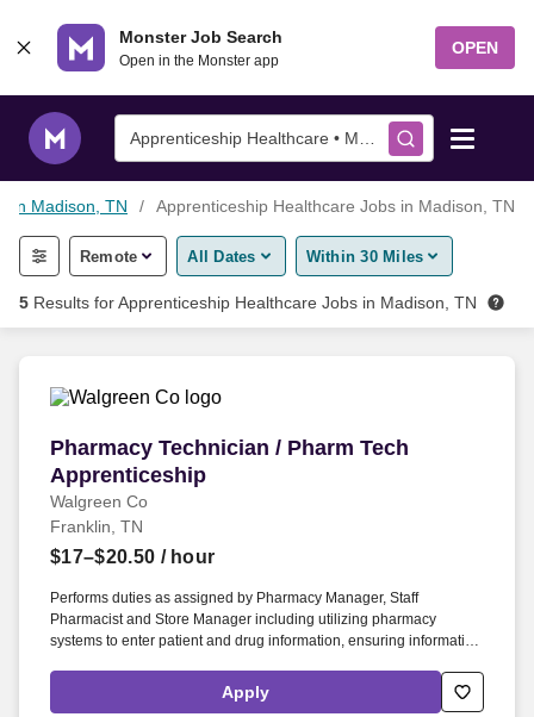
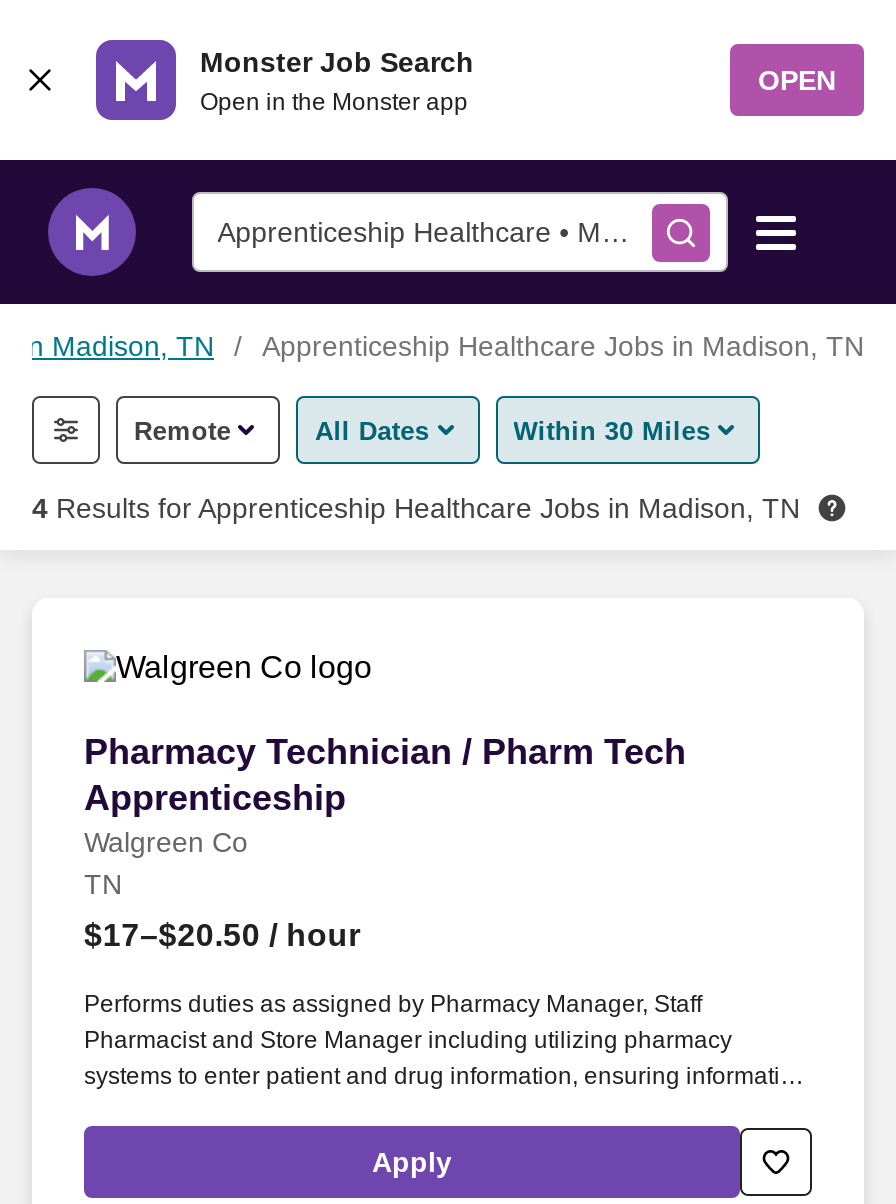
- 5 Results for Apprenticeship Healthcare Jobs in Madison, TN
+ 4 Results for Apprenticeship Healthcare Jobs in Madison, TN

- Franklin, TN
+ TN
